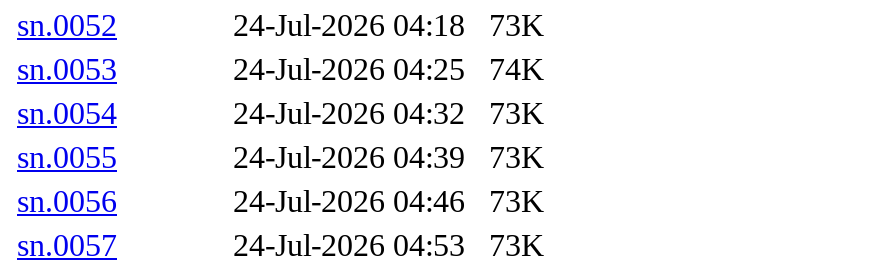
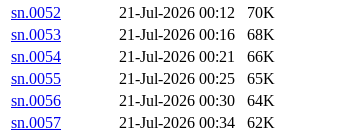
- 24-Jul-2026 04:18
- 73K
+ 21-Jul-2026 00:12
+ 70K

- 24-Jul-2026 04:25
- 74K
+ 21-Jul-2026 00:16
+ 68K

- 24-Jul-2026 04:32
- 73K
+ 21-Jul-2026 00:21
+ 66K

- 24-Jul-2026 04:39
- 73K
+ 21-Jul-2026 00:25
+ 65K

- 24-Jul-2026 04:46
- 73K
+ 21-Jul-2026 00:30
+ 64K

- 24-Jul-2026 04:53
- 73K
+ 21-Jul-2026 00:34
+ 62K
